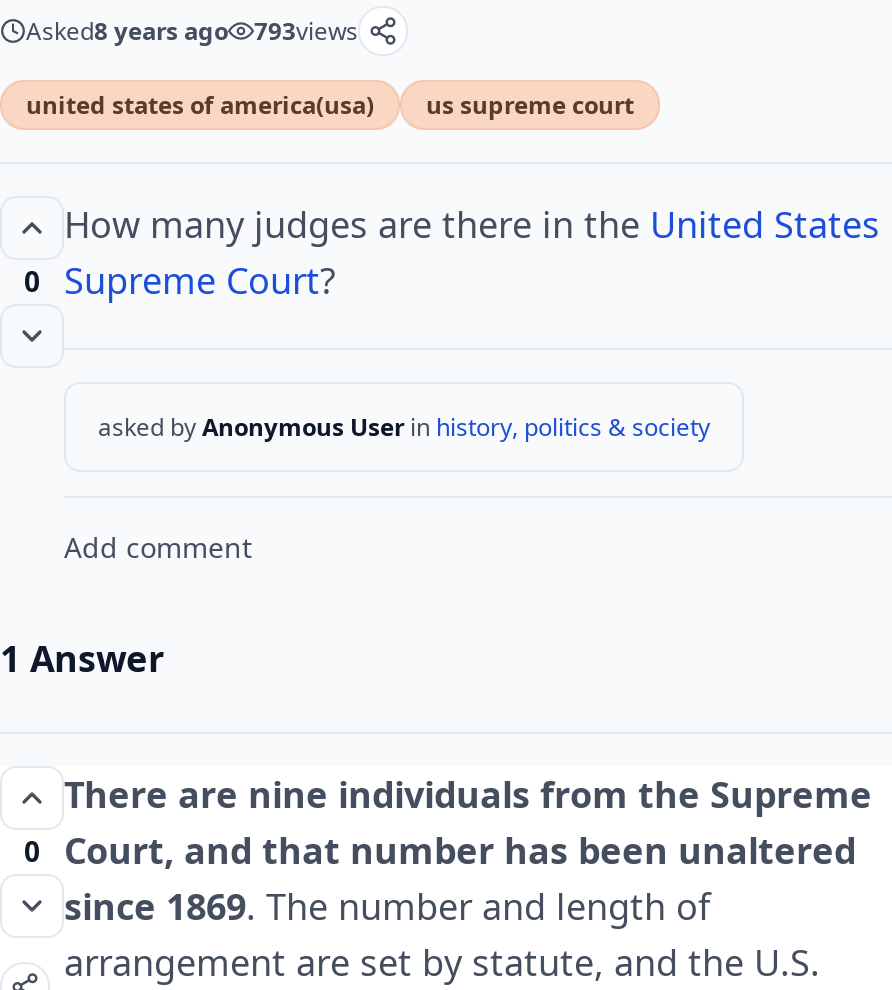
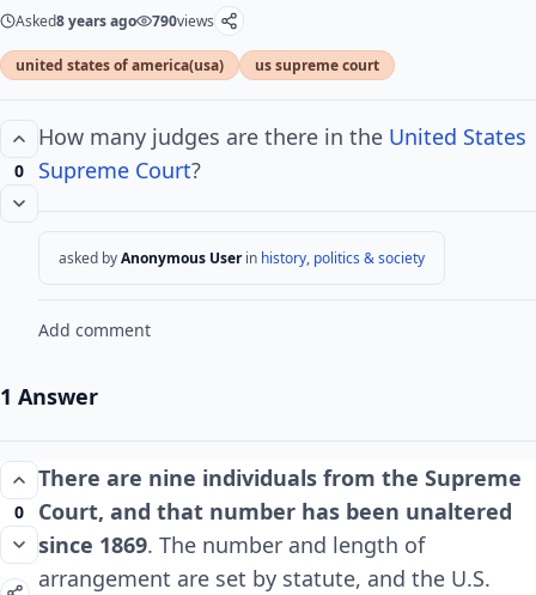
- Asked8 years ago 793views
+ Asked8 years ago 790views
